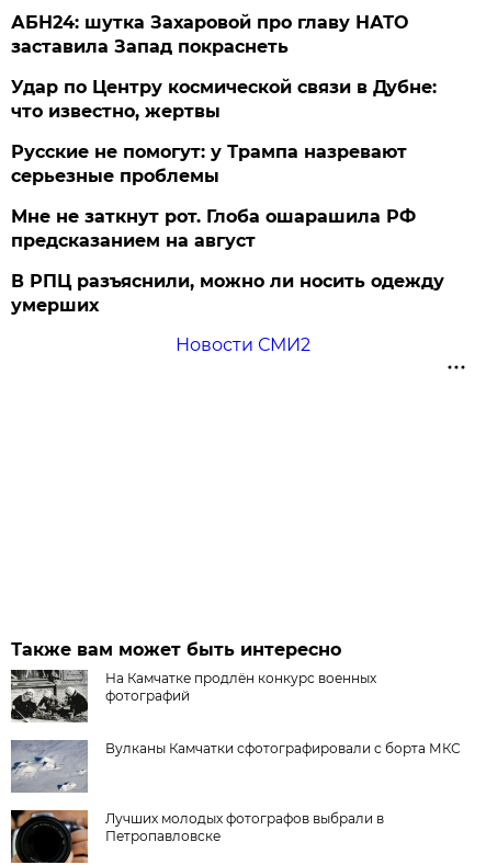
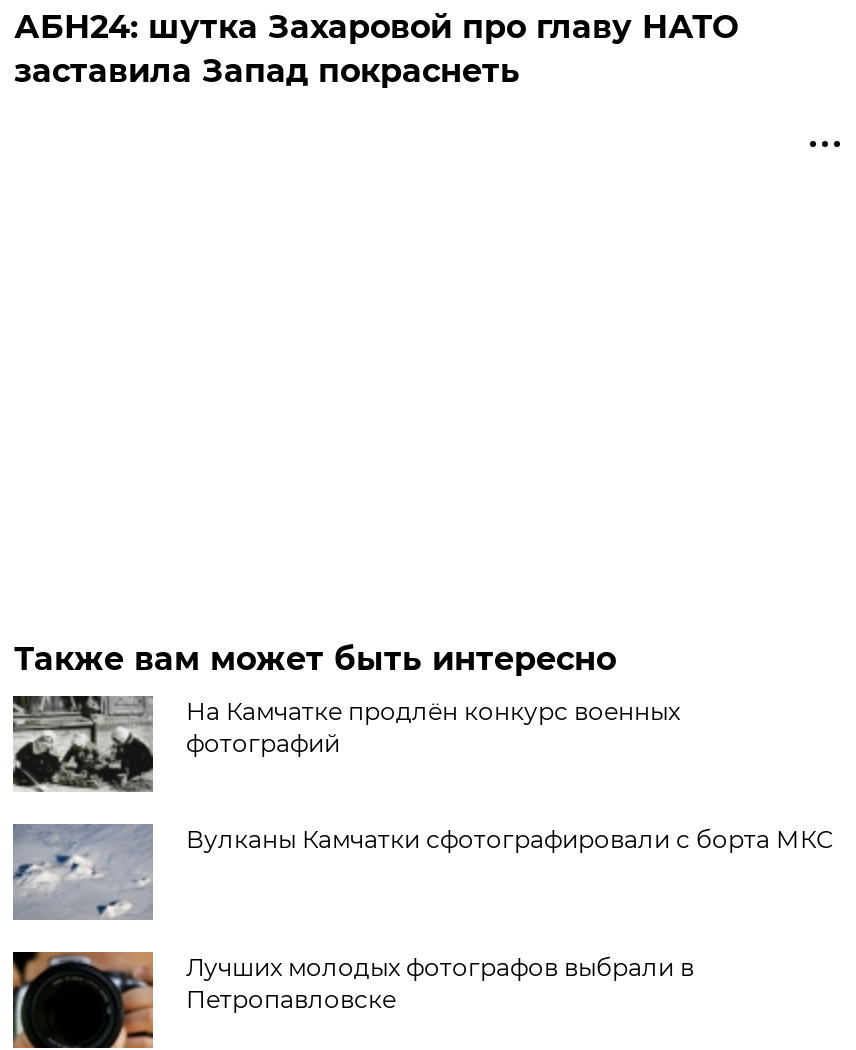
- Удар по Центру космической связи в Дубне:
- что известно, жертвы
- Русские не помогут: у Трампа назревают
- серьезные проблемы
- Мне не заткнут рот. Глоба ошарашила РФ
- предсказанием на август
- В РПЦ разъяснили, можно ли носить одежду
- умерших
- Новости СМИ2
